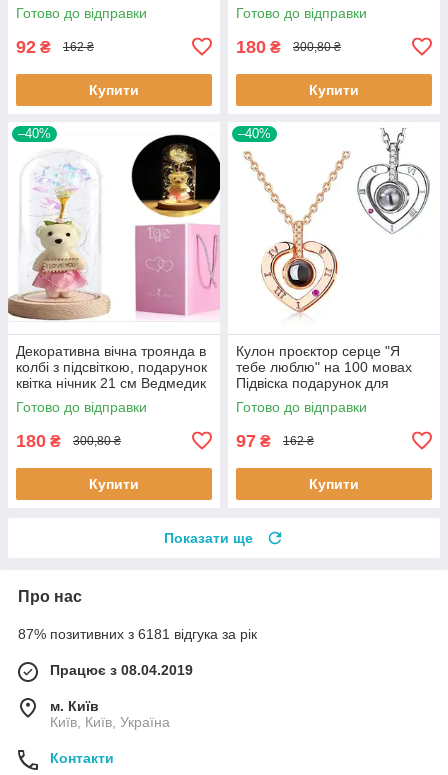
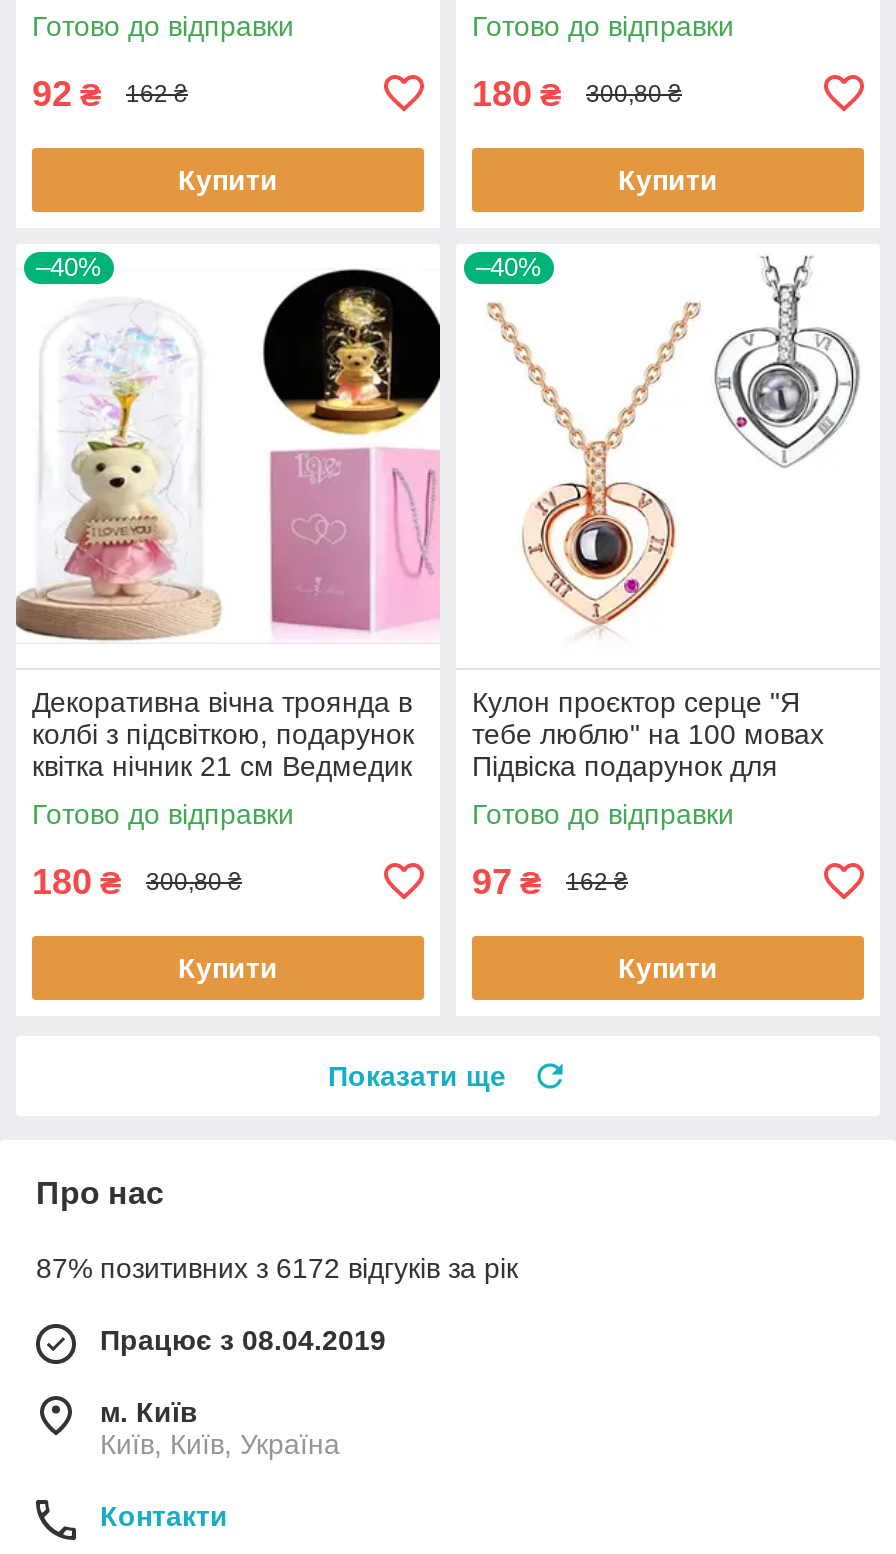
- 87% позитивних з 6181 відгука за рік
+ 87% позитивних з 6172 відгуків за рік
